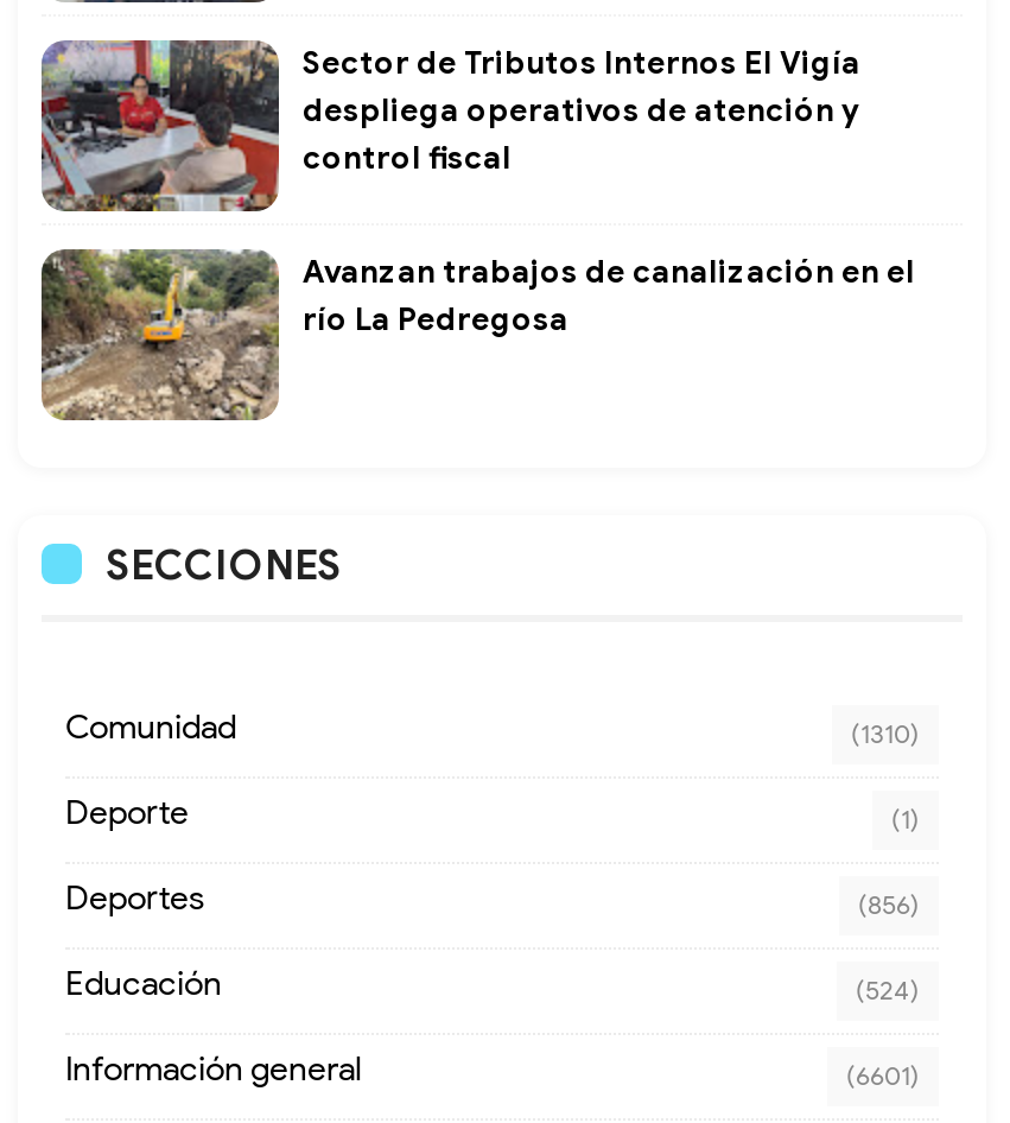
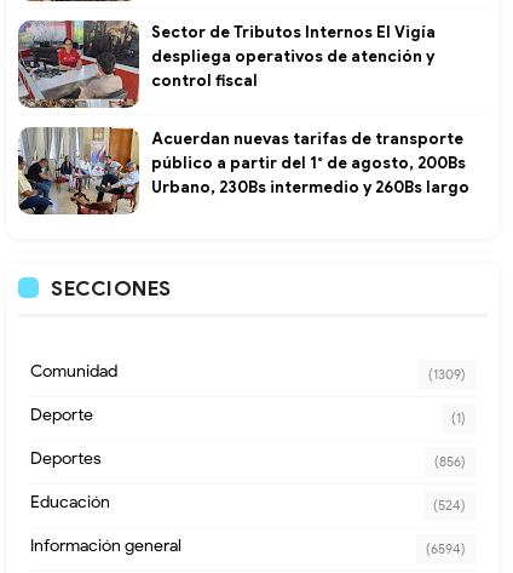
- [image]
- Avanzan trabajos de canalización en el
- río La Pedregosa
+ [image]
+ Acuerdan nuevas tarifas de transporte
+ público a partir del 1° de agosto, 200Bs
+ Urbano, 230Bs intermedio y 260Bs largo

- (1310)
+ (1309)

- (6601)
+ (6594)
